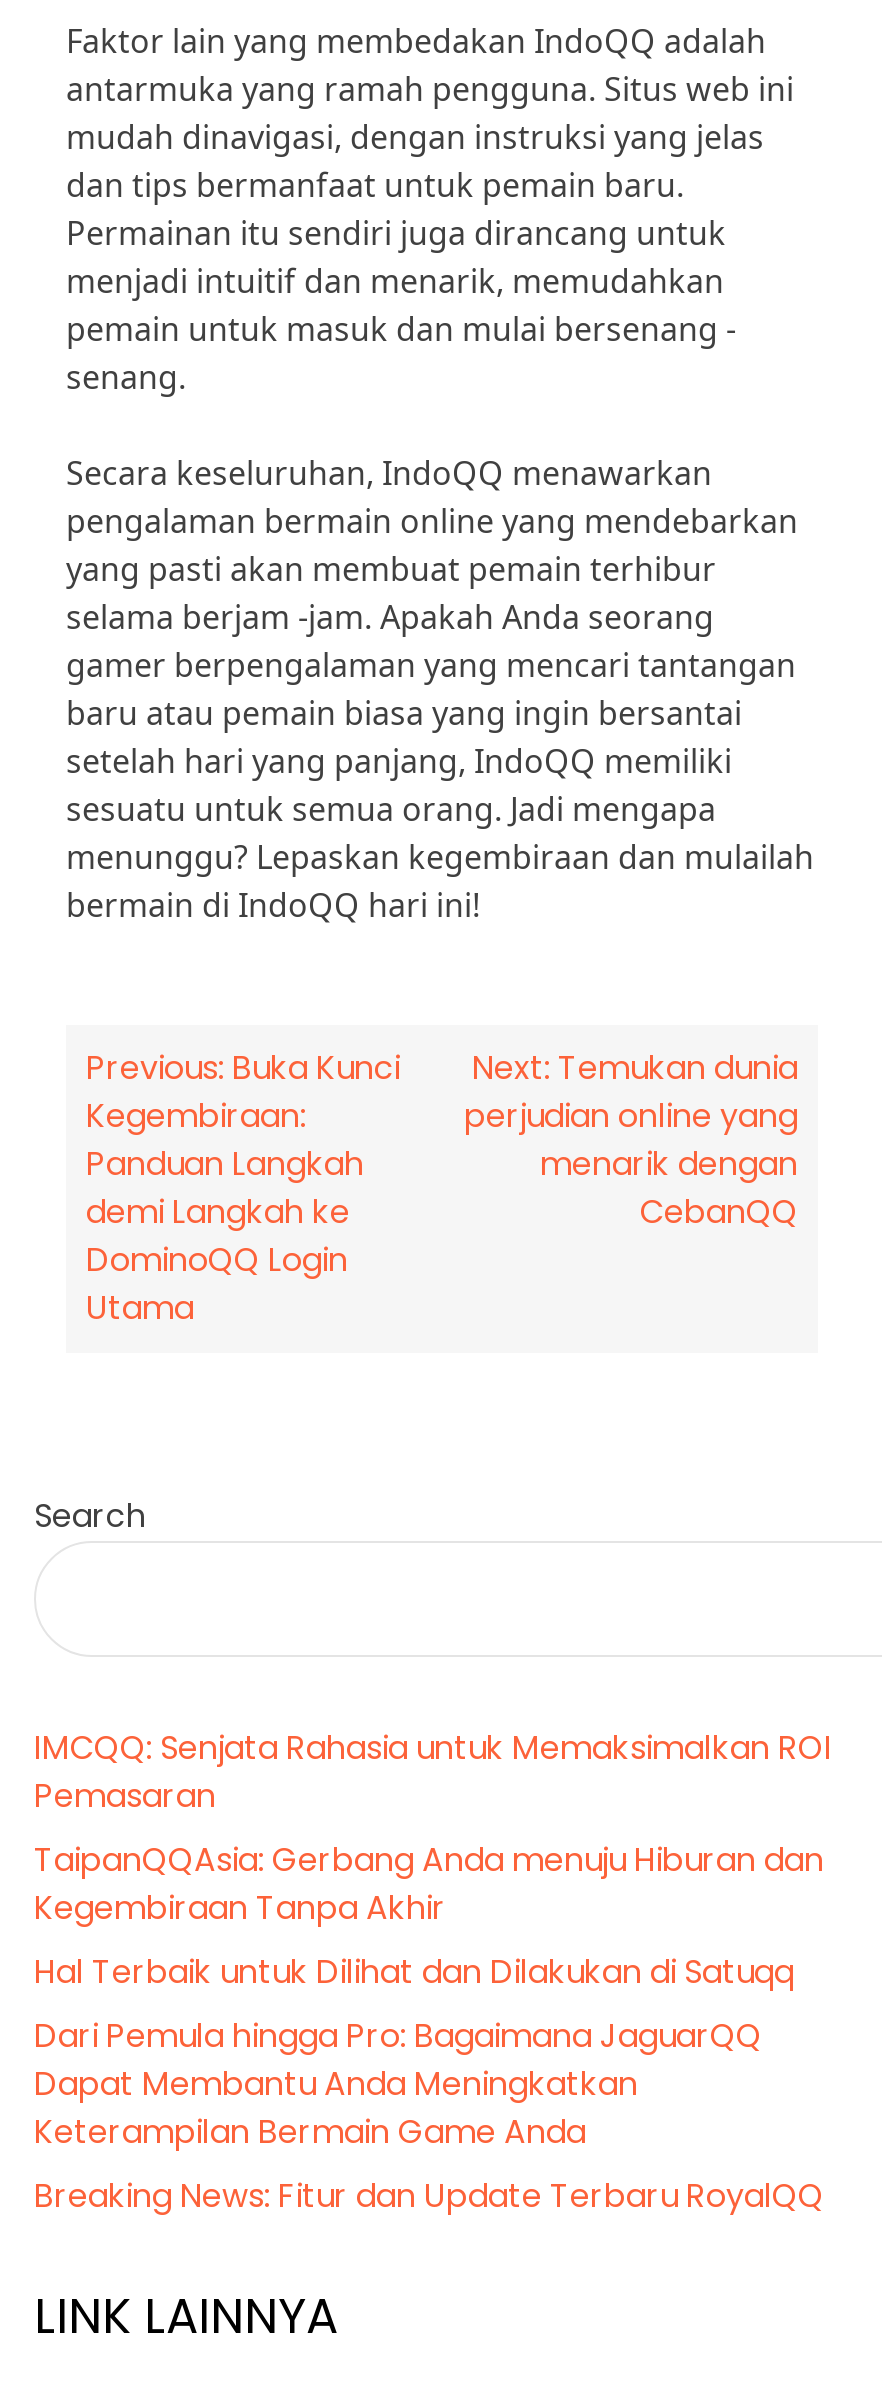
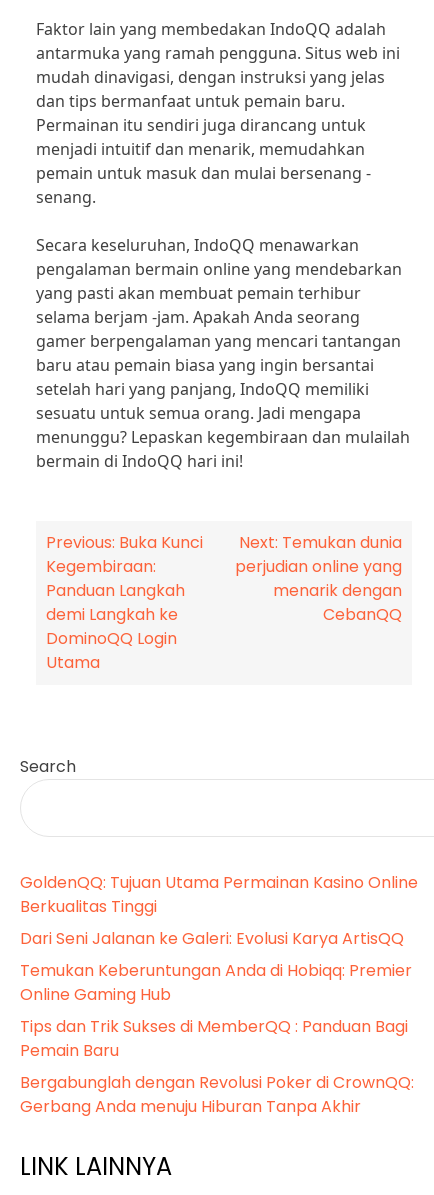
- IMCQQ: Senjata Rahasia untuk Memaksimalkan ROI
- Pemasaran
- TaipanQQAsia: Gerbang Anda menuju Hiburan dan
- Kegembiraan Tanpa Akhir
- Hal Terbaik untuk Dilihat dan Dilakukan di Satuqq
- Dari Pemula hingga Pro: Bagaimana JaguarQQ
- Dapat Membantu Anda Meningkatkan
- Keterampilan Bermain Game Anda
- Breaking News: Fitur dan Update Terbaru RoyalQQ
+ GoldenQQ: Tujuan Utama Permainan Kasino Online
+ Berkualitas Tinggi
+ Dari Seni Jalanan ke Galeri: Evolusi Karya ArtisQQ
+ Temukan Keberuntungan Anda di Hobiqq: Premier
+ Online Gaming Hub
+ Tips dan Trik Sukses di MemberQQ : Panduan Bagi
+ Pemain Baru
+ Bergabunglah dengan Revolusi Poker di CrownQQ:
+ Gerbang Anda menuju Hiburan Tanpa Akhir
